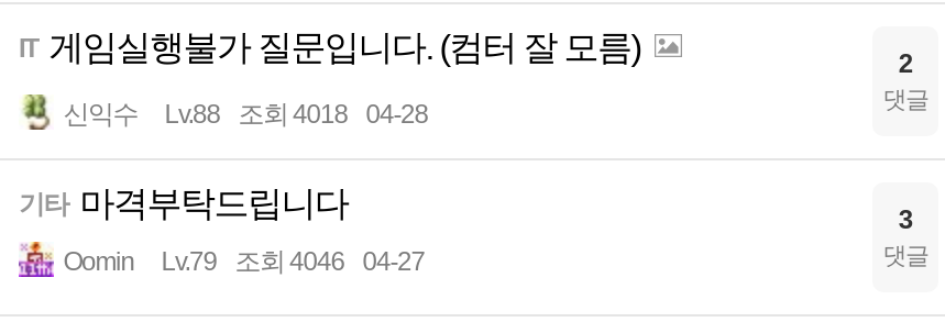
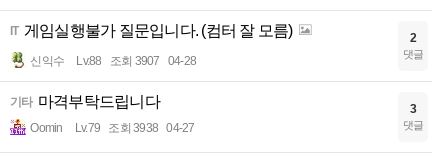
- 신익수 Lv.88 조회 4018 04-28
+ 신익수 Lv.88 조회 3907 04-28

- Oomin Lv.79 조회 4046 04-27
+ Oomin Lv.79 조회 3938 04-27
